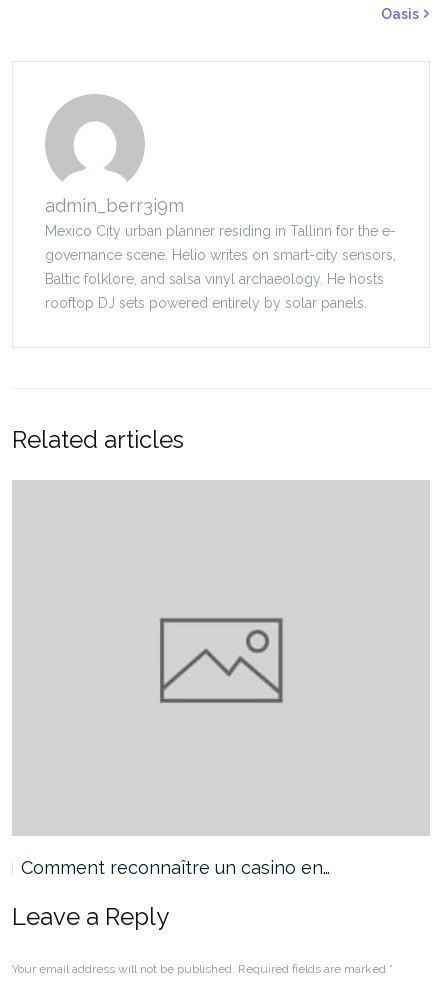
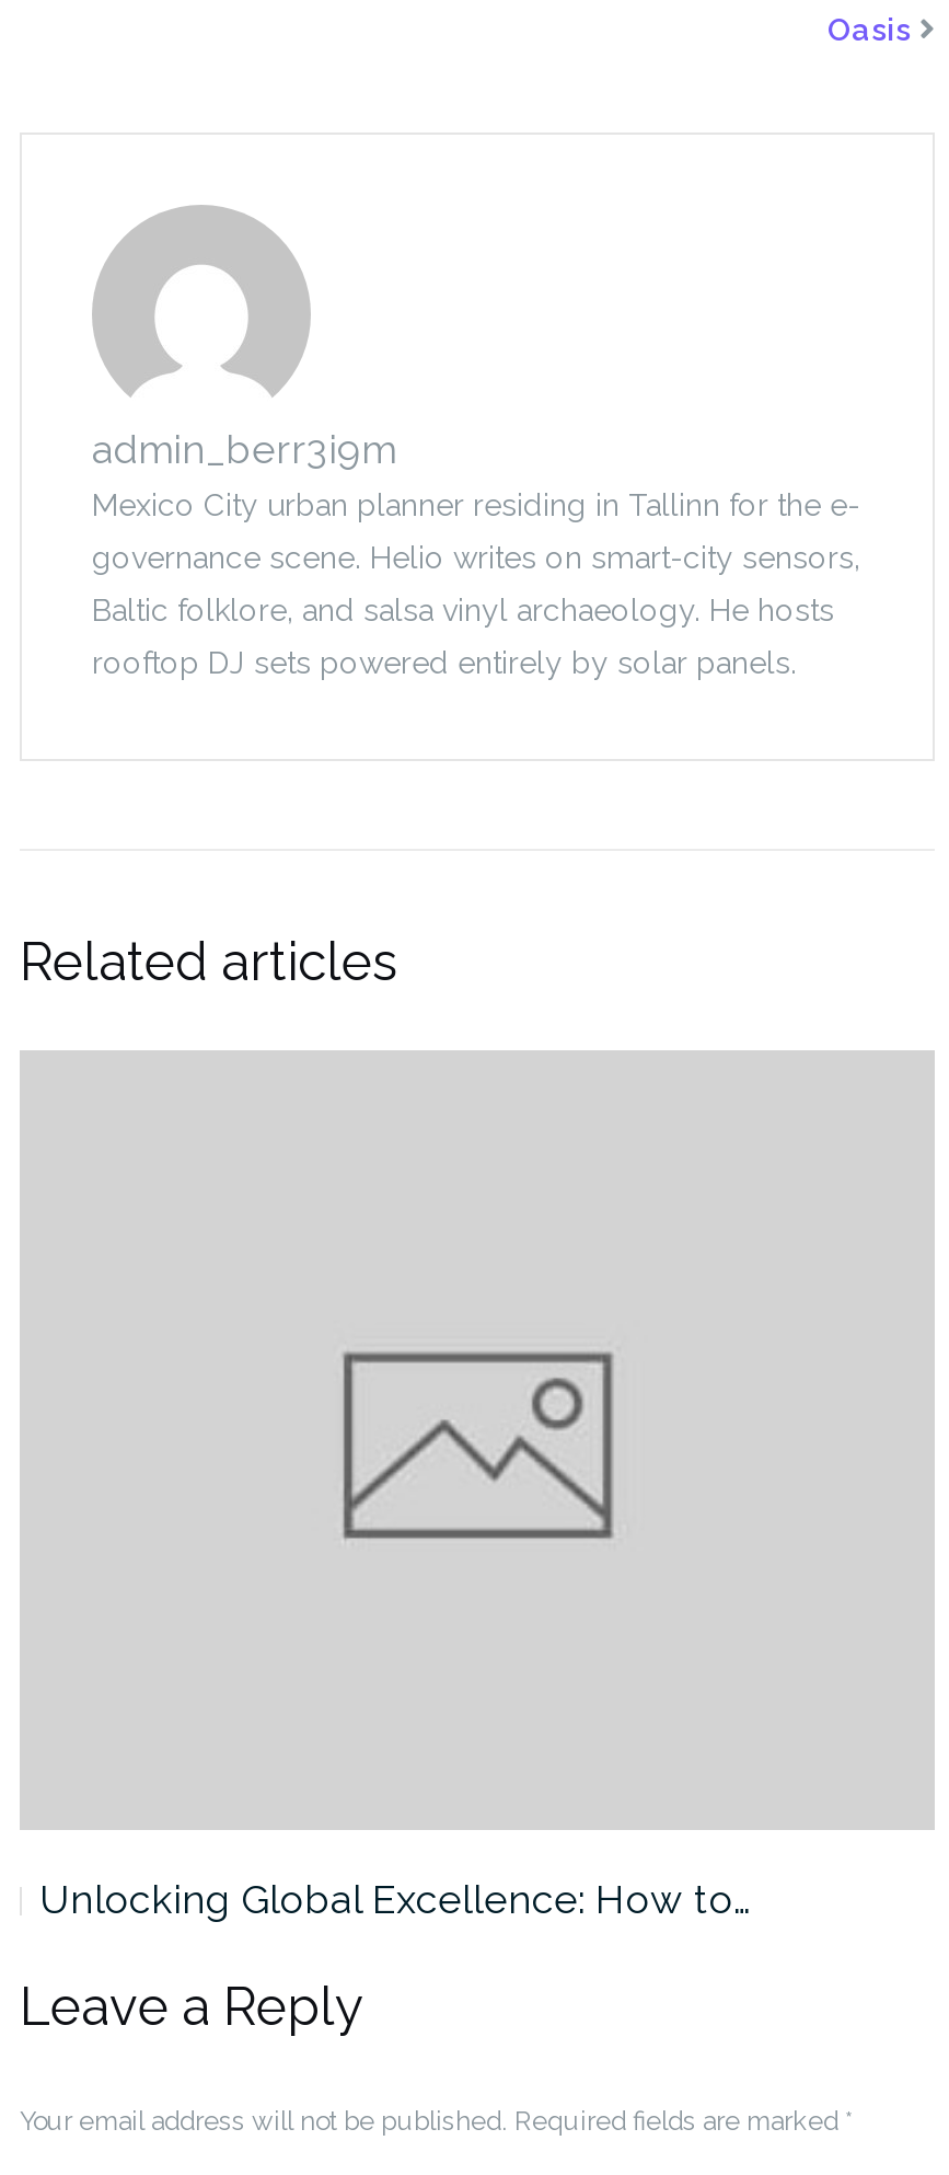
- Comment reconnaître un casino en…
+ Unlocking Global Excellence: How to…
